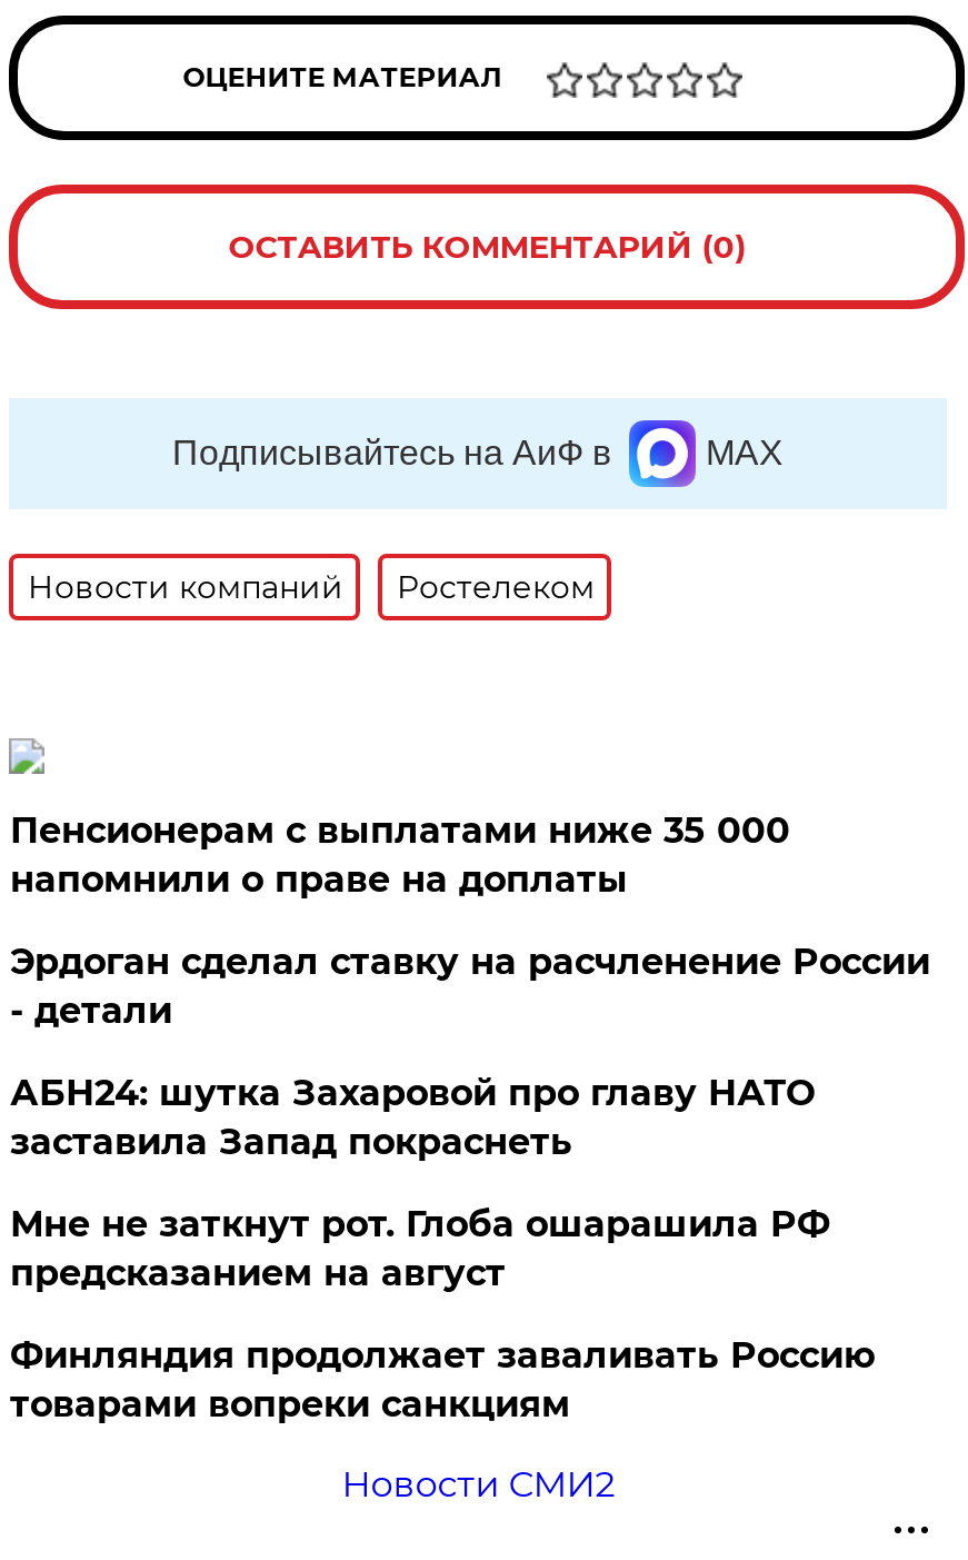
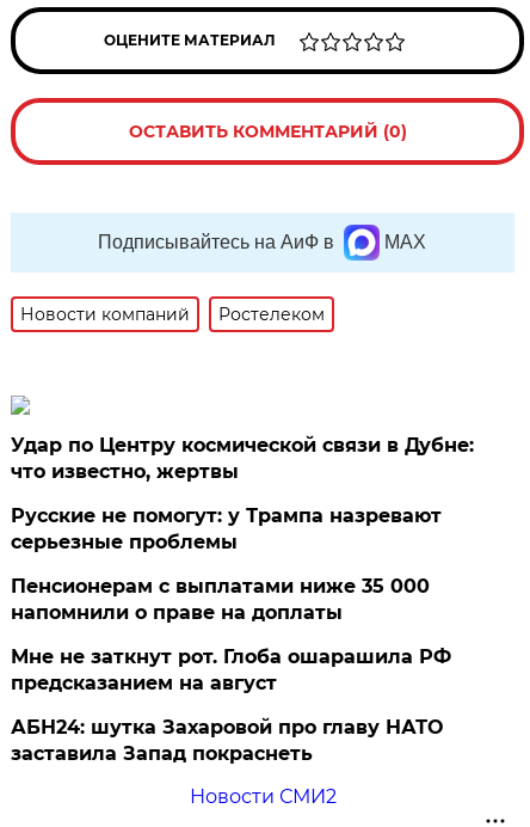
+ Удар по Центру космической связи в Дубне:
+ что известно, жертвы
+ Русские не помогут: у Трампа назревают
+ серьезные проблемы

moved down: Пенсионерам с выплатами ниже 35 000 | напомнили о праве на доплаты

- Эрдоган сделал ставку на расчленение России
- - детали

moved down: АБН24: шутка Захаровой про главу НАТО | заставила Запад покраснеть

- Финляндия продолжает заваливать Россию
- товарами вопреки санкциям
